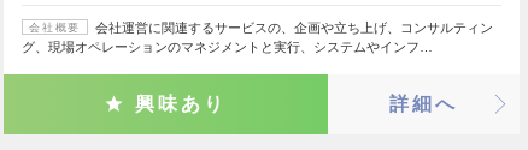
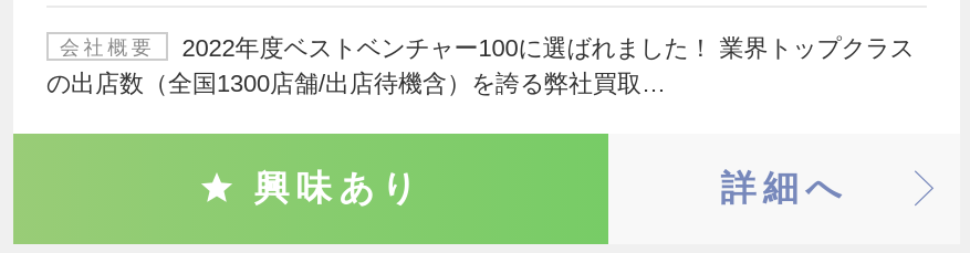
- 会社運営に関連するサービスの、企画や立ち上げ、コンサルティン
- グ、現場オペレーションのマネジメントと実行、システムやインフ…
+ 2022年度ベストベンチャー100に選ばれました！ 業界トップクラス
+ の出店数（全国1300店舗/出店待機含）を誇る弊社買取…
